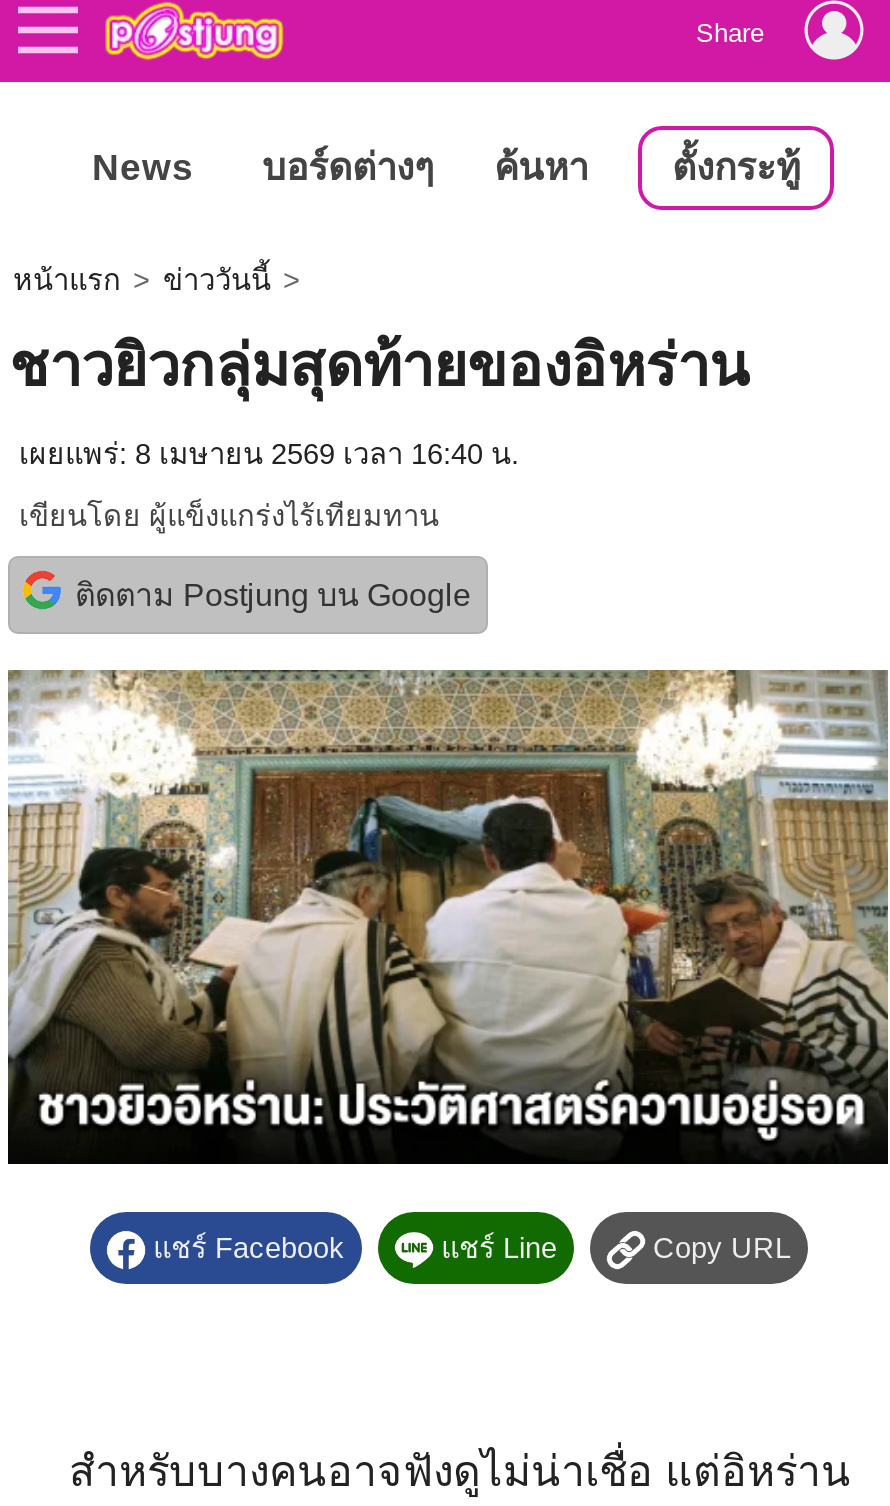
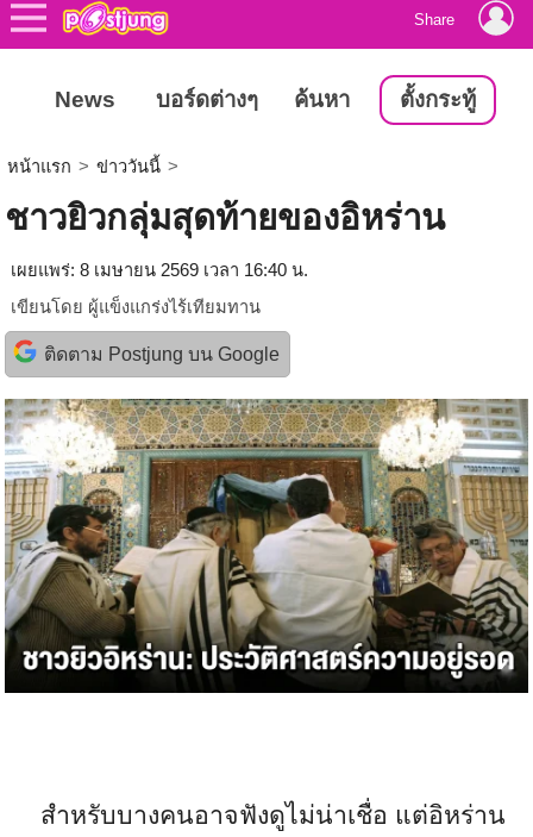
- แชร์ Facebook
- แชร์ Line
- Copy URL
